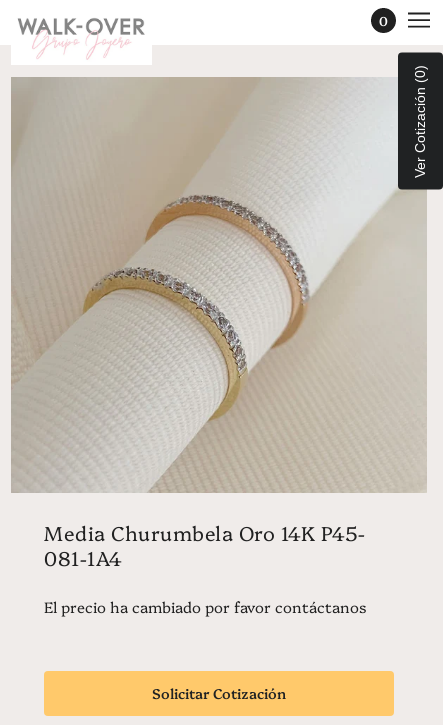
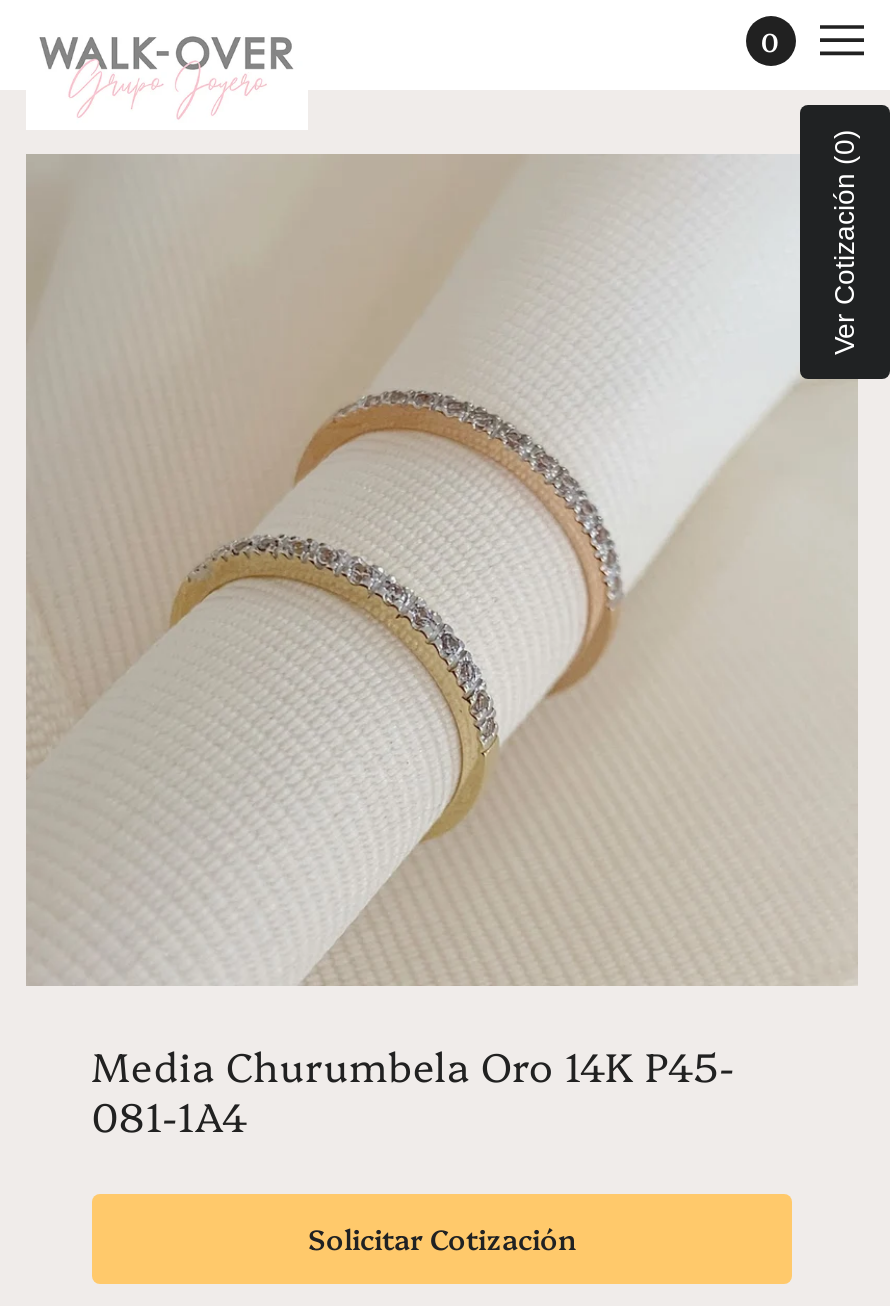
- El precio ha cambiado por favor contáctanos
